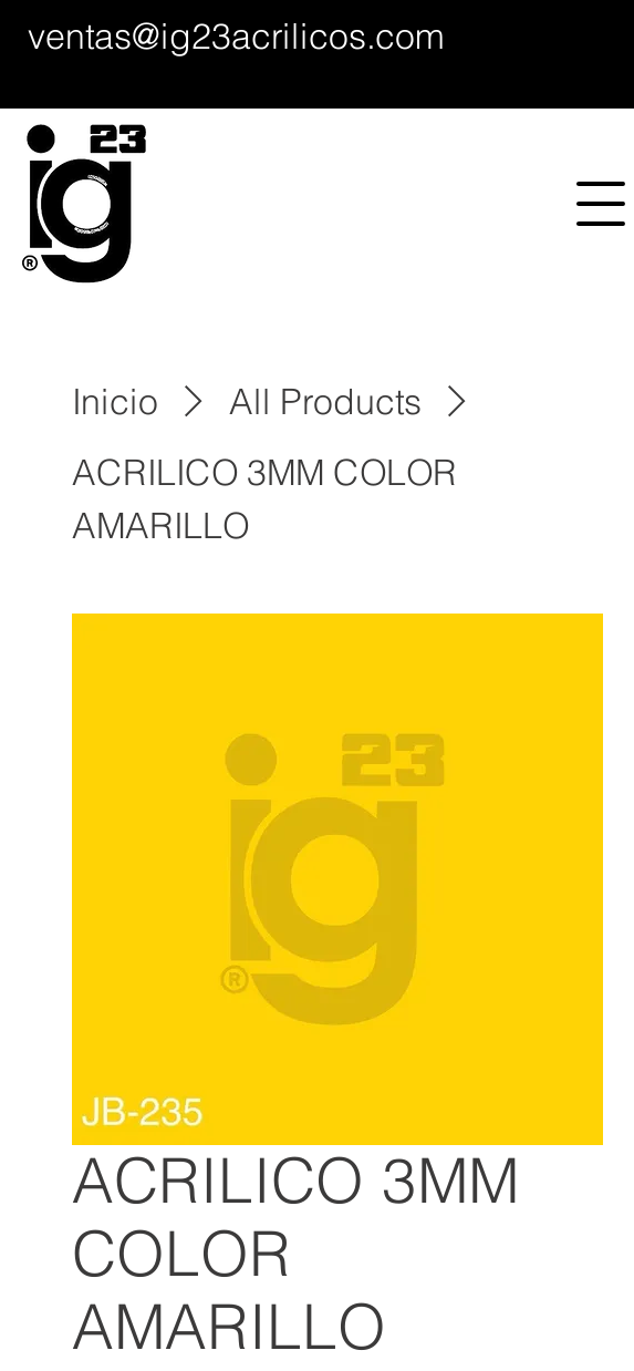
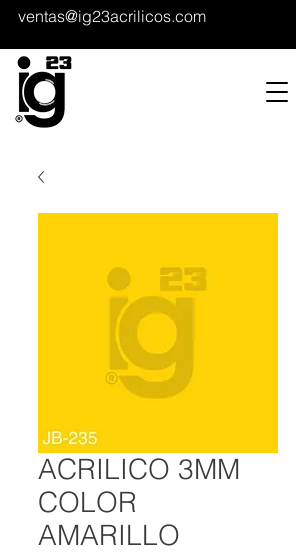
- Inicio
- All Products
- ACRILICO 3MM COLOR
- AMARILLO
